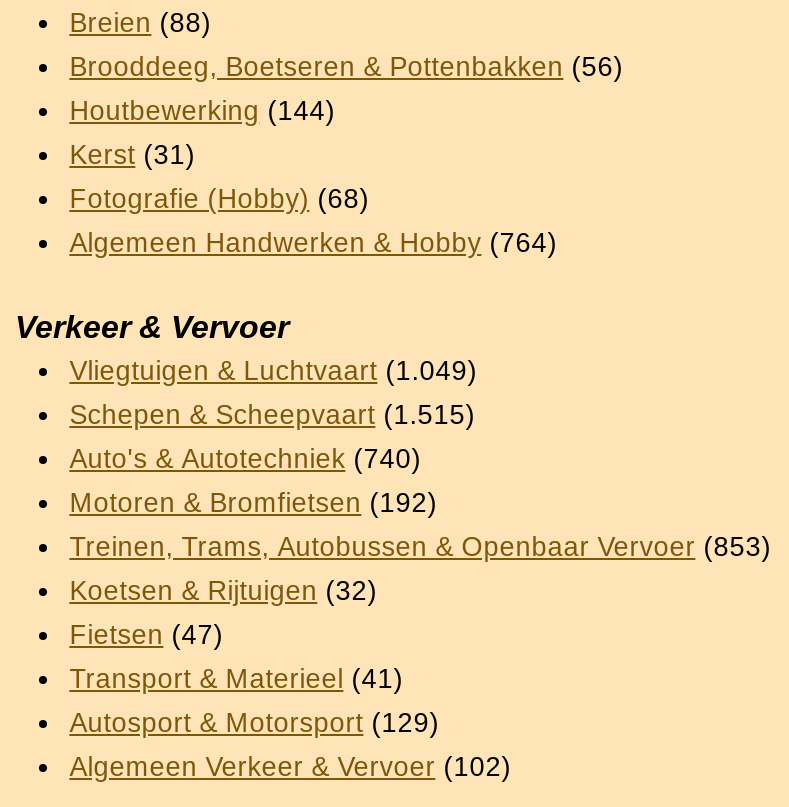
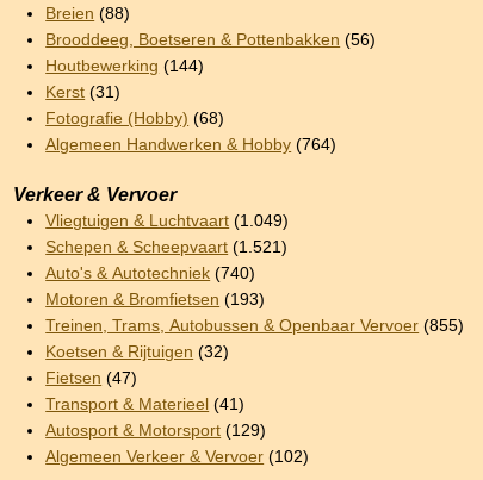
- Schepen & Scheepvaart (1.515)
+ Schepen & Scheepvaart (1.521)

- Motoren & Bromfietsen (192)
+ Motoren & Bromfietsen (193)

- Treinen, Trams, Autobussen & Openbaar Vervoer (853)
+ Treinen, Trams, Autobussen & Openbaar Vervoer (855)
